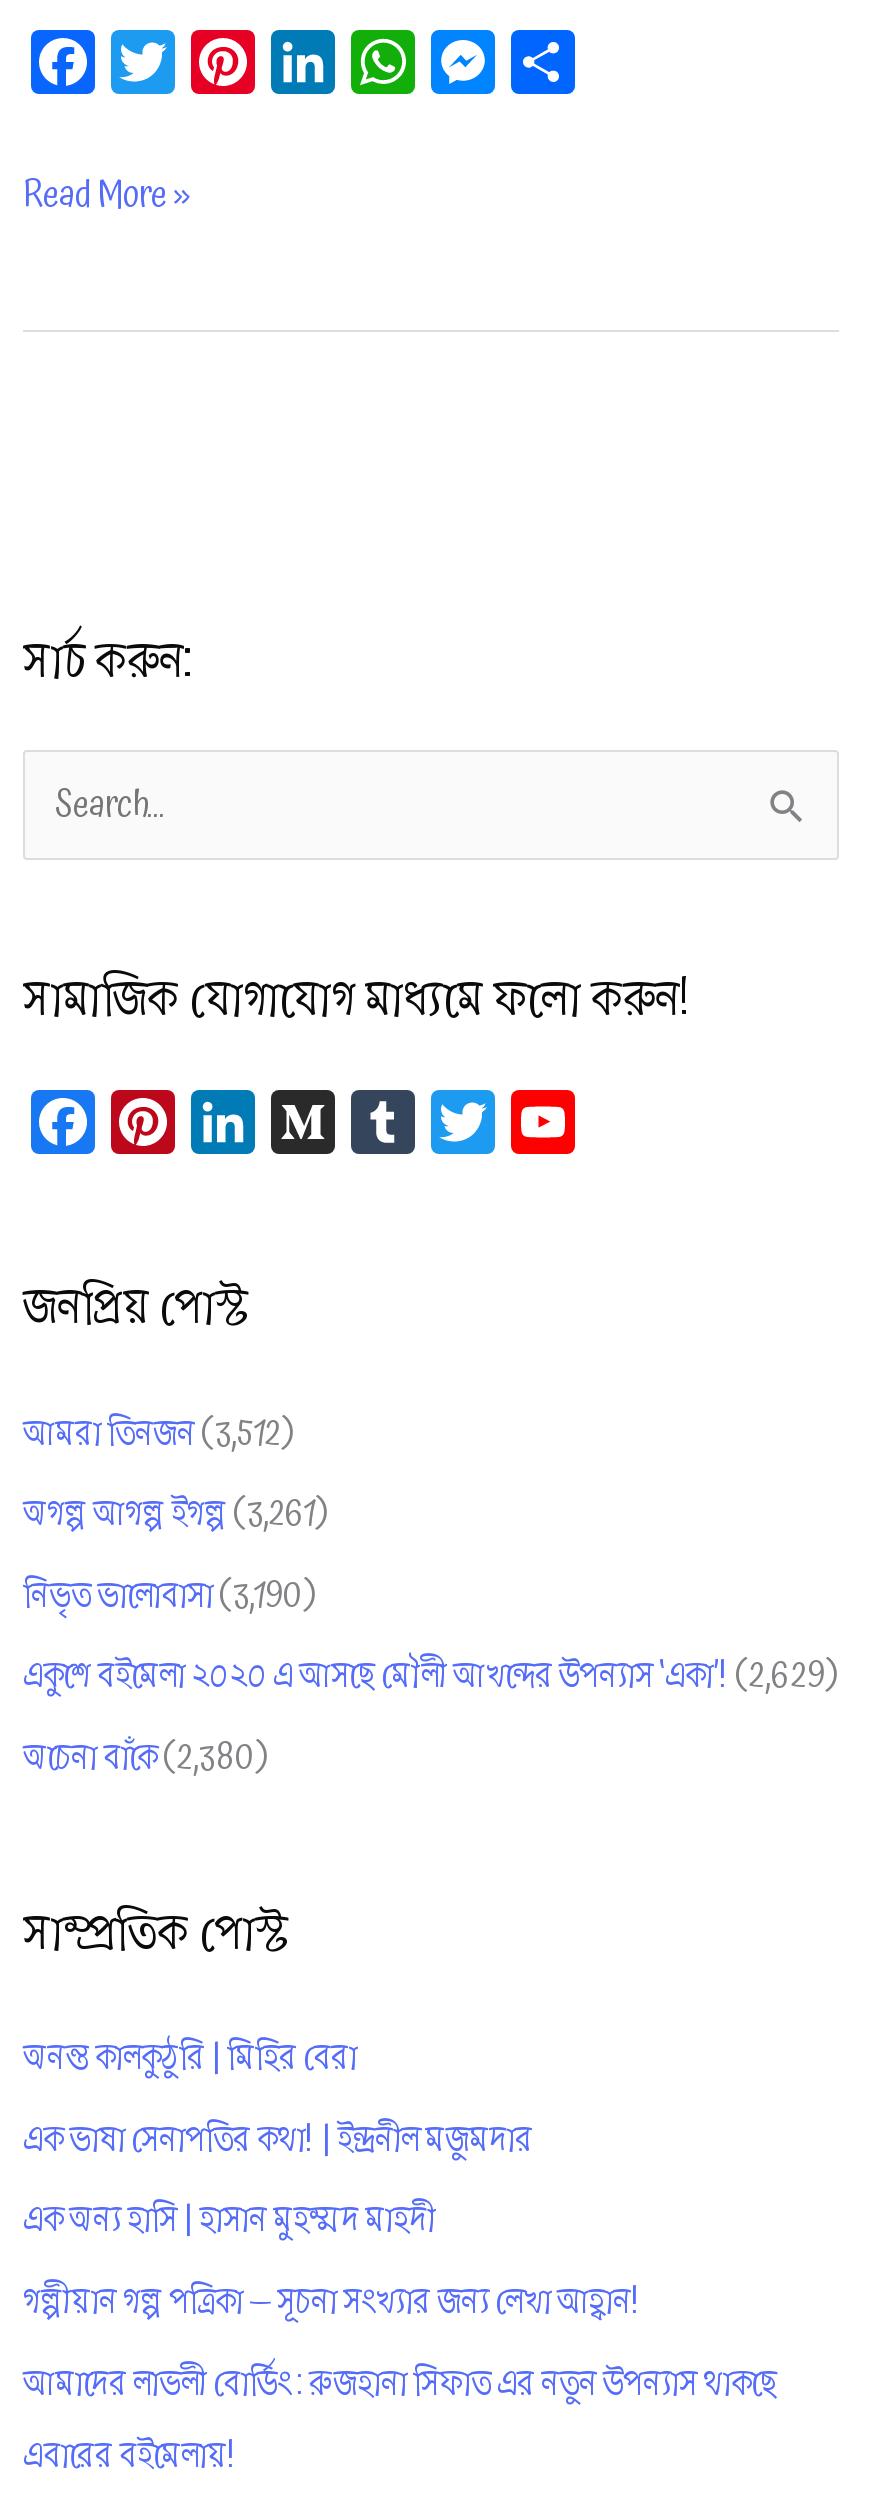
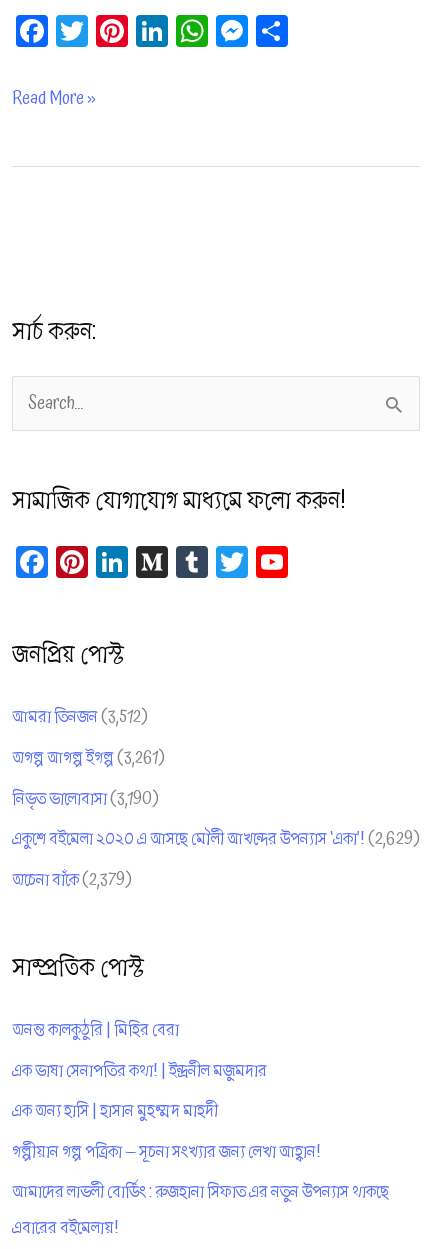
- অচেনা বাঁকে (2,380)
+ অচেনা বাঁকে (2,379)
